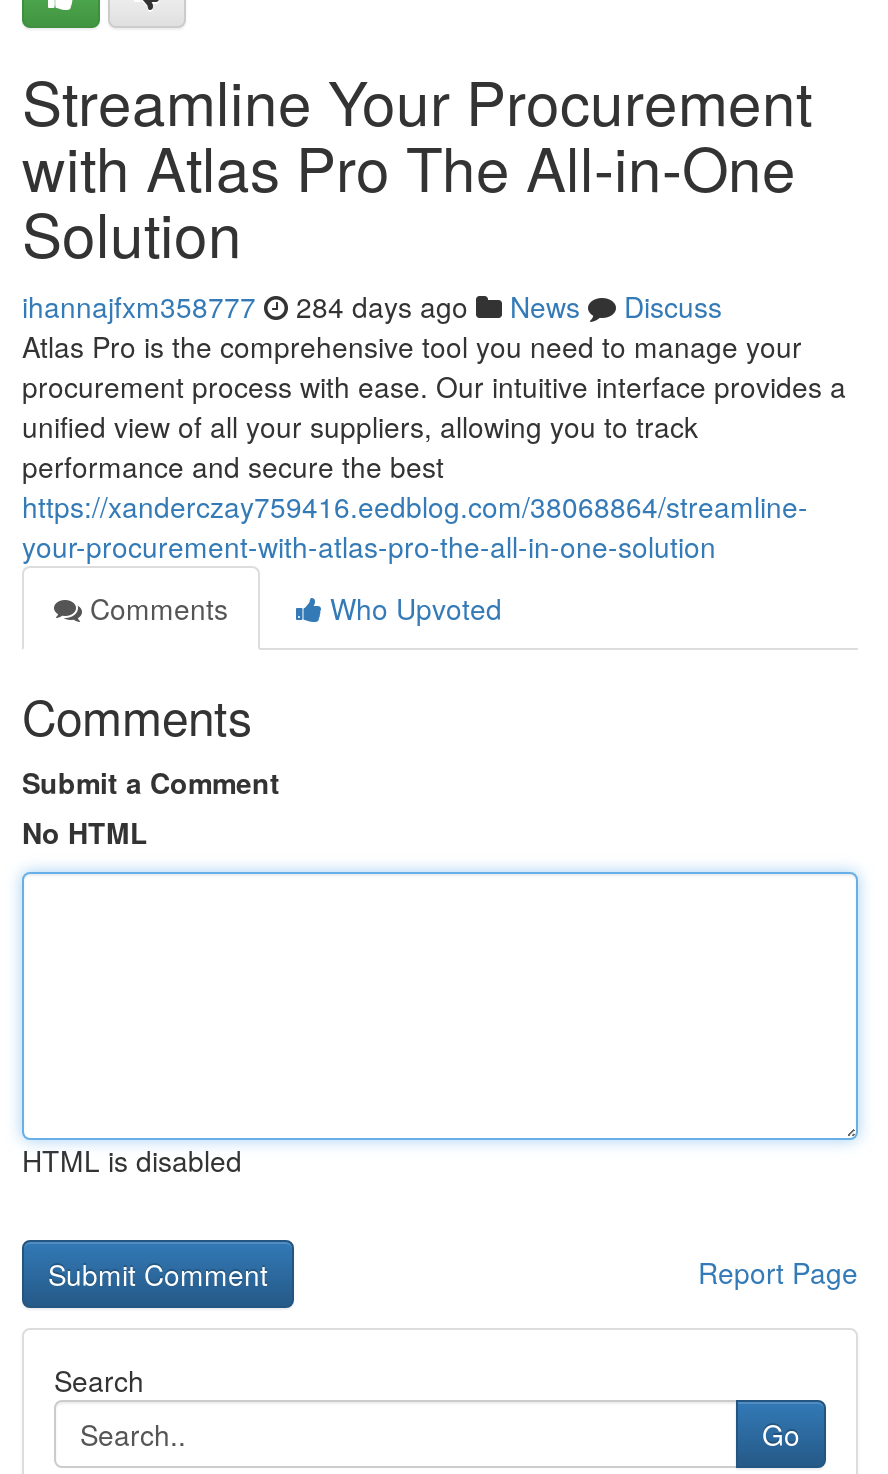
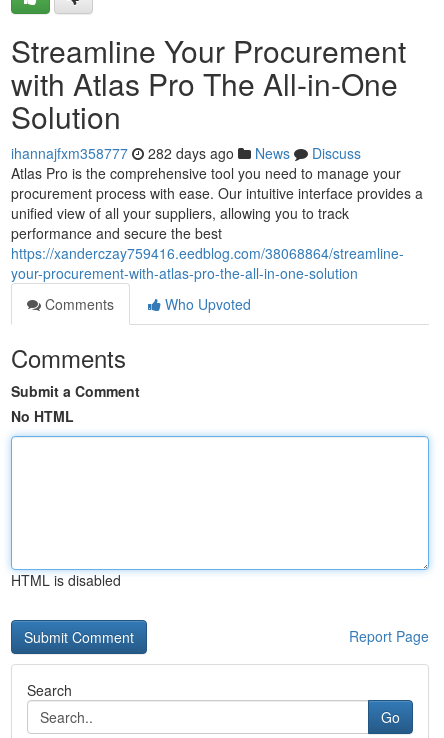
- ihannajfxm358777 284 days ago News Discuss
+ ihannajfxm358777 282 days ago News Discuss
